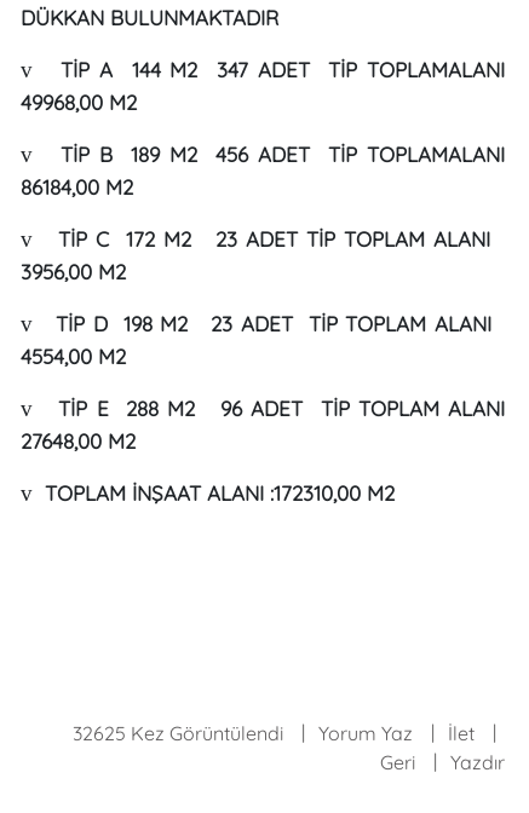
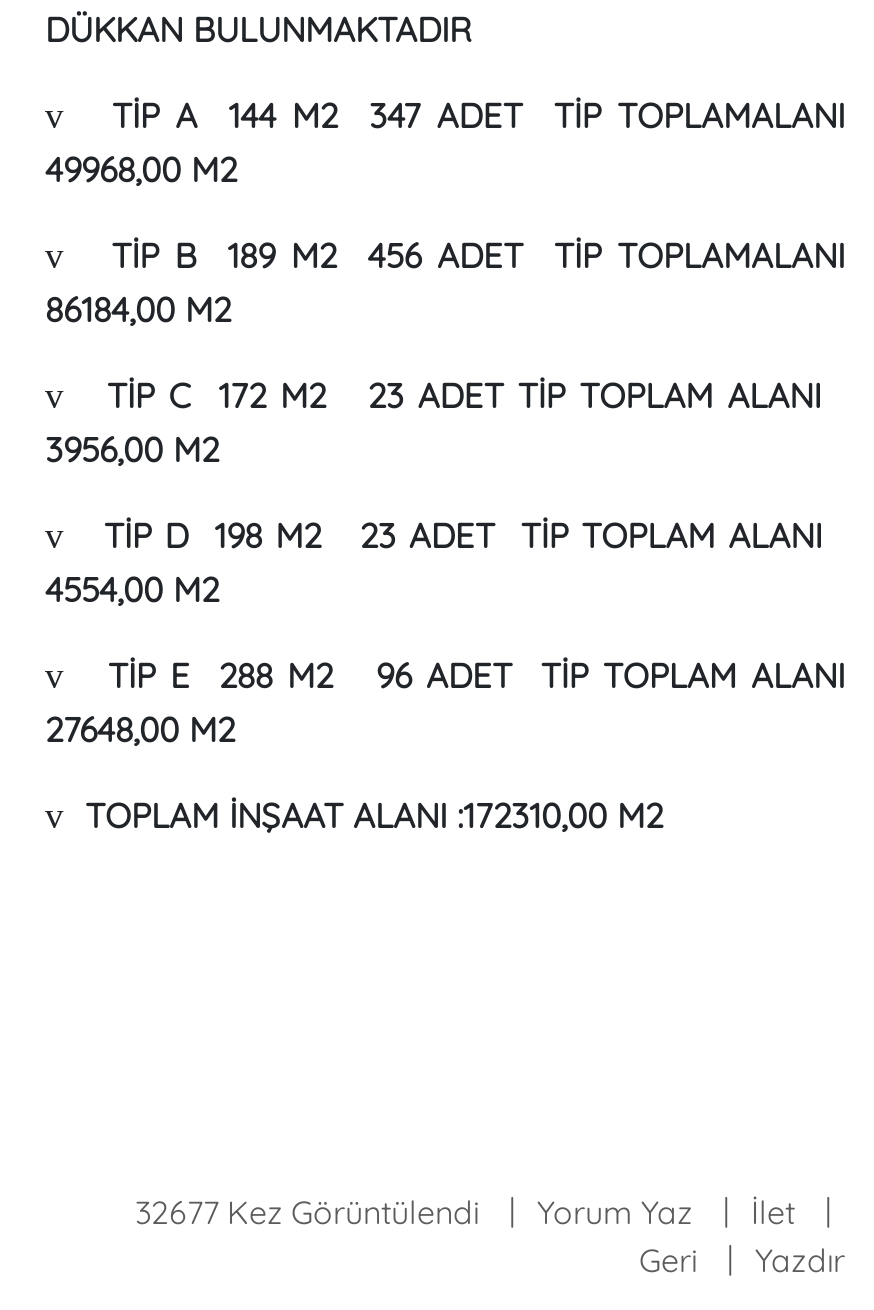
- 32625 Kez Görüntülendi
+ 32677 Kez Görüntülendi
